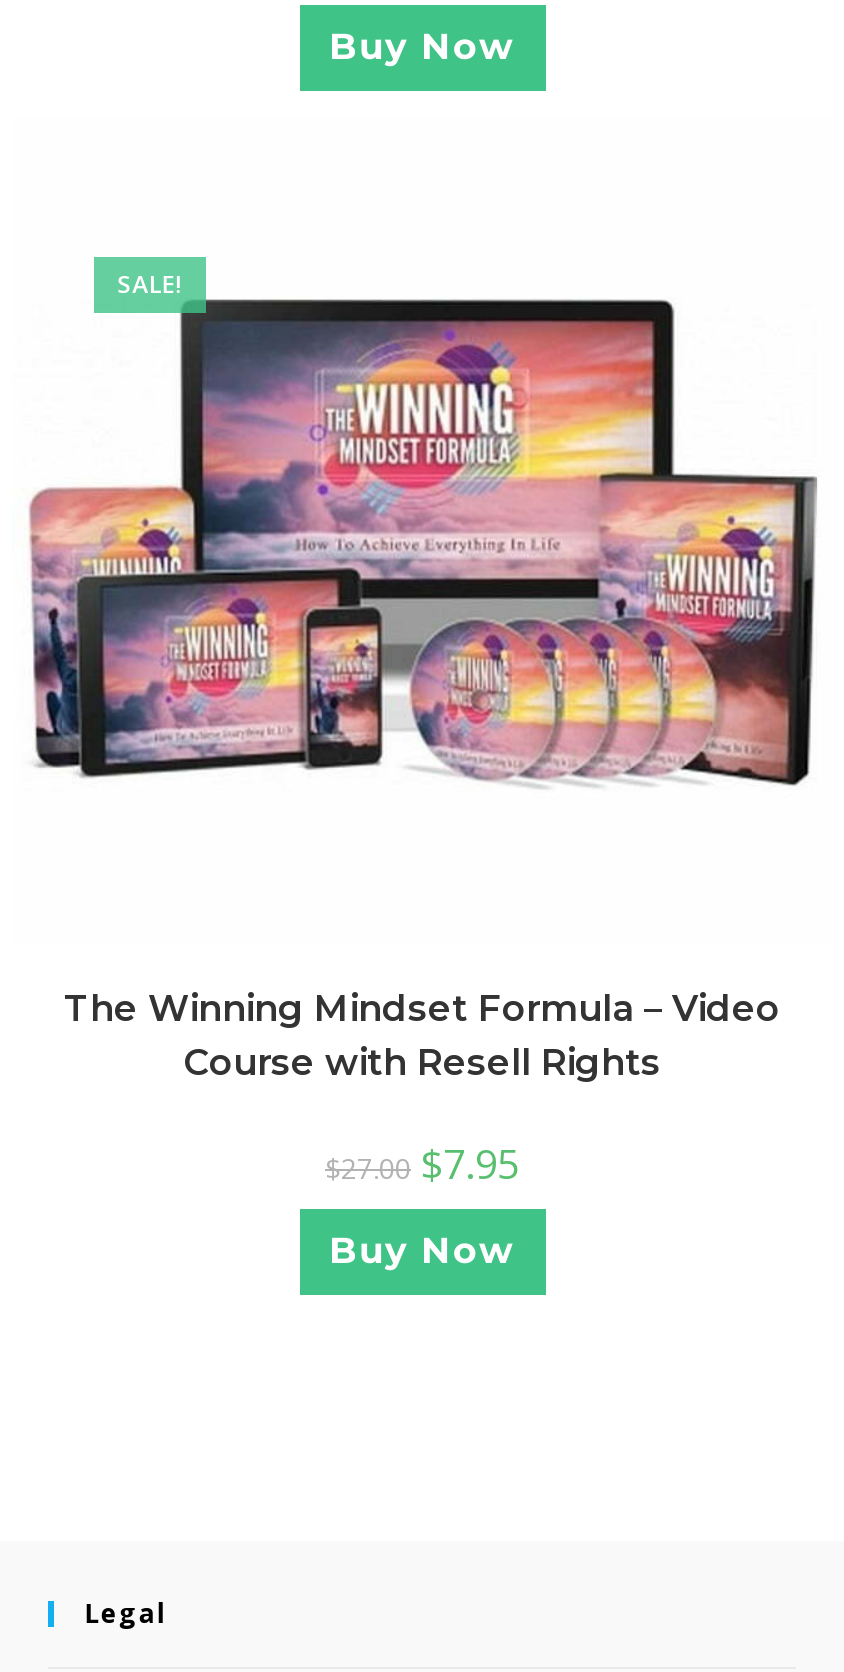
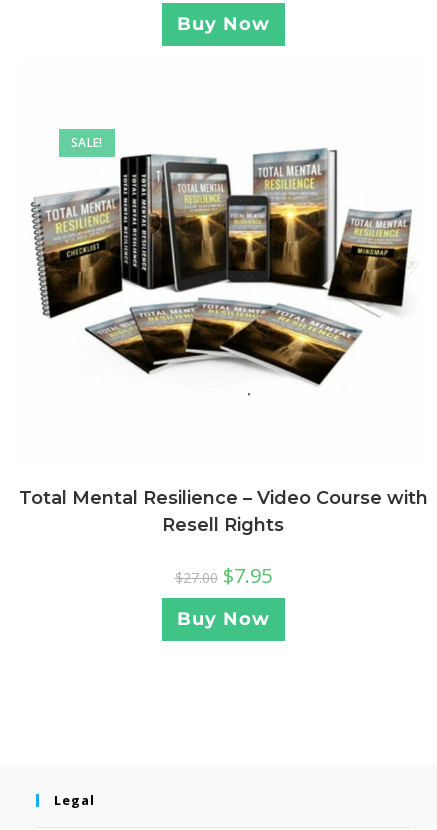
- [image]
+ [image]

- The Winning Mindset Formula – Video
- Course with Resell Rights
+ Total Mental Resilience – Video Course with
+ Resell Rights
